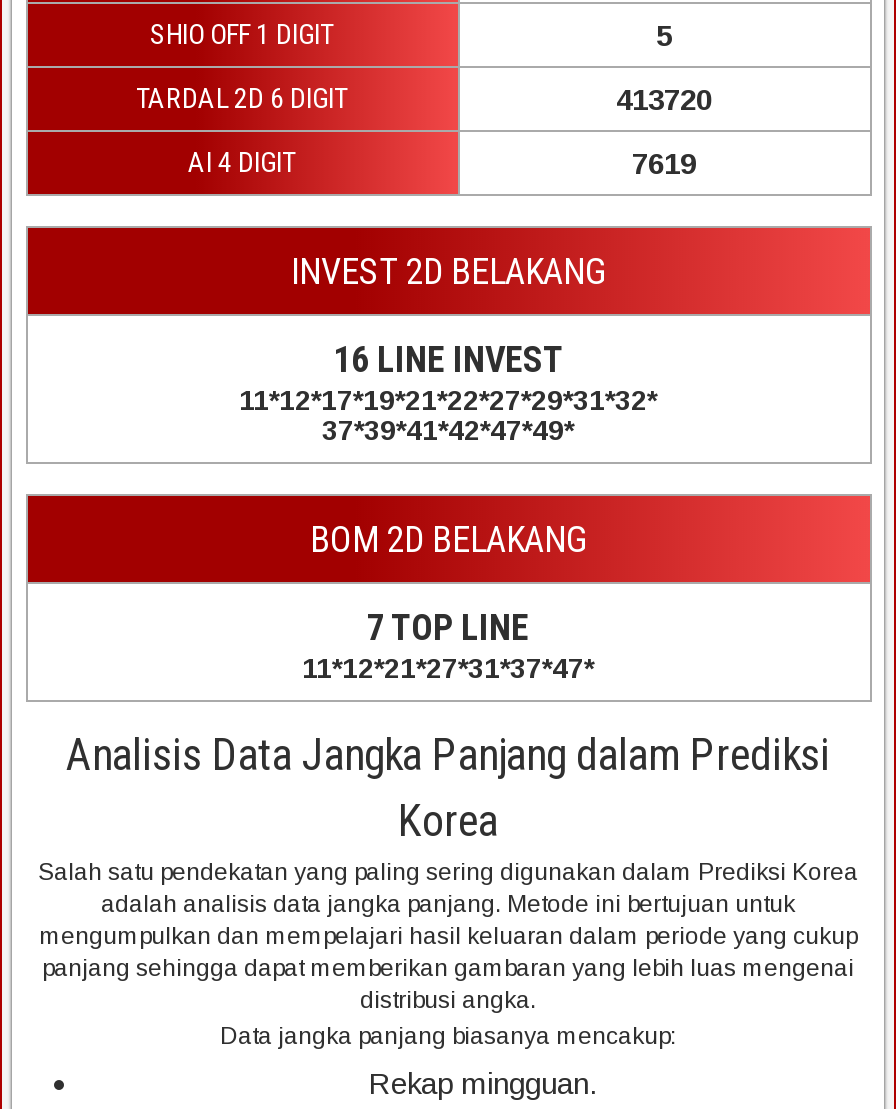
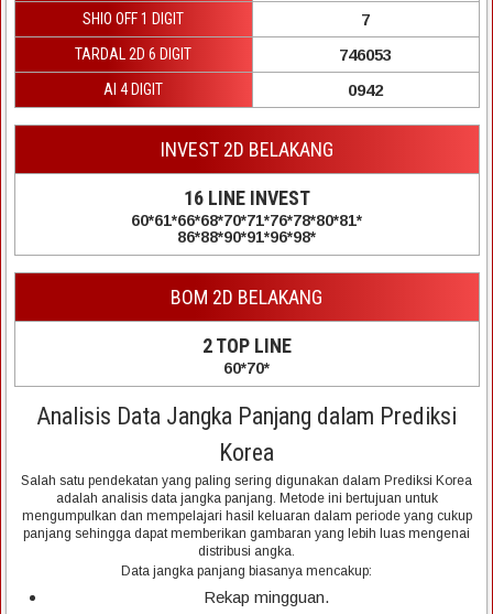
- 5
+ 7

- 413720
+ 746053

- 7619
+ 0942

- 11*12*17*19*21*22*27*29*31*32*
+ 60*61*66*68*70*71*76*78*80*81*

- 37*39*41*42*47*49*
+ 86*88*90*91*96*98*

- 7 TOP LINE
+ 2 TOP LINE

- 11*12*21*27*31*37*47*
+ 60*70*
